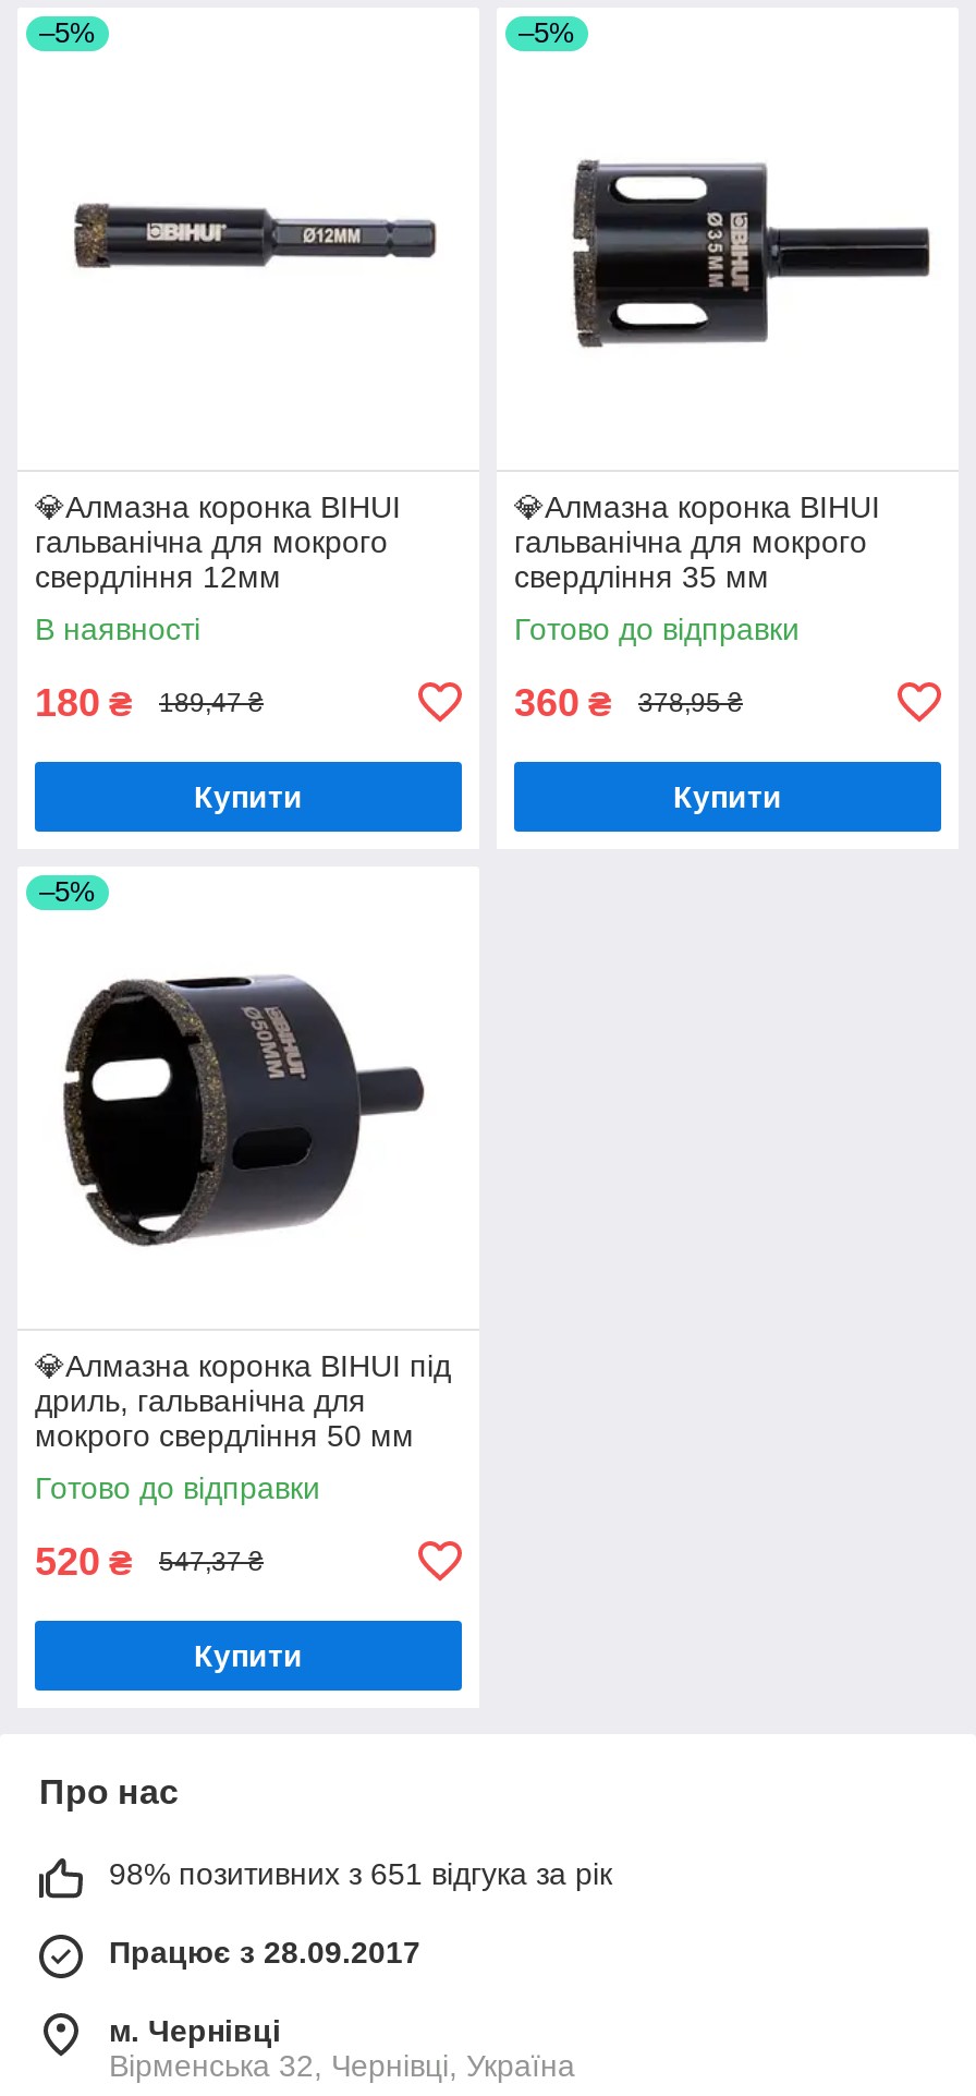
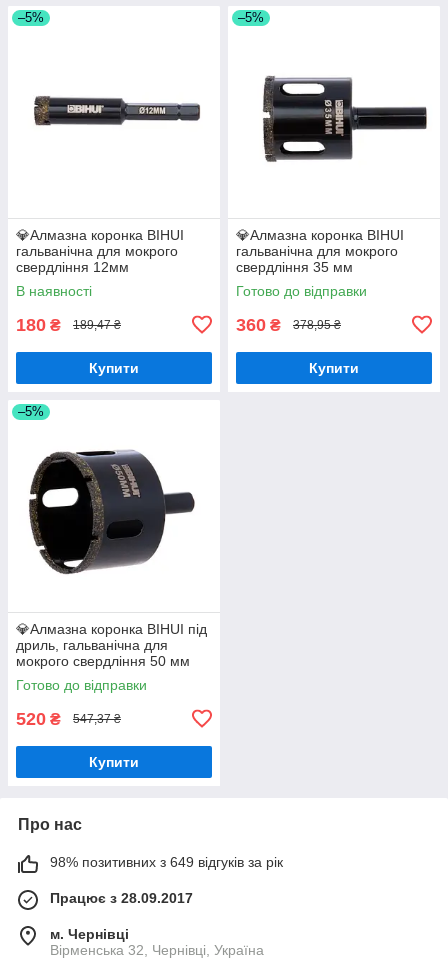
- 98% позитивних з 651 відгука за рік
+ 98% позитивних з 649 відгуків за рік
